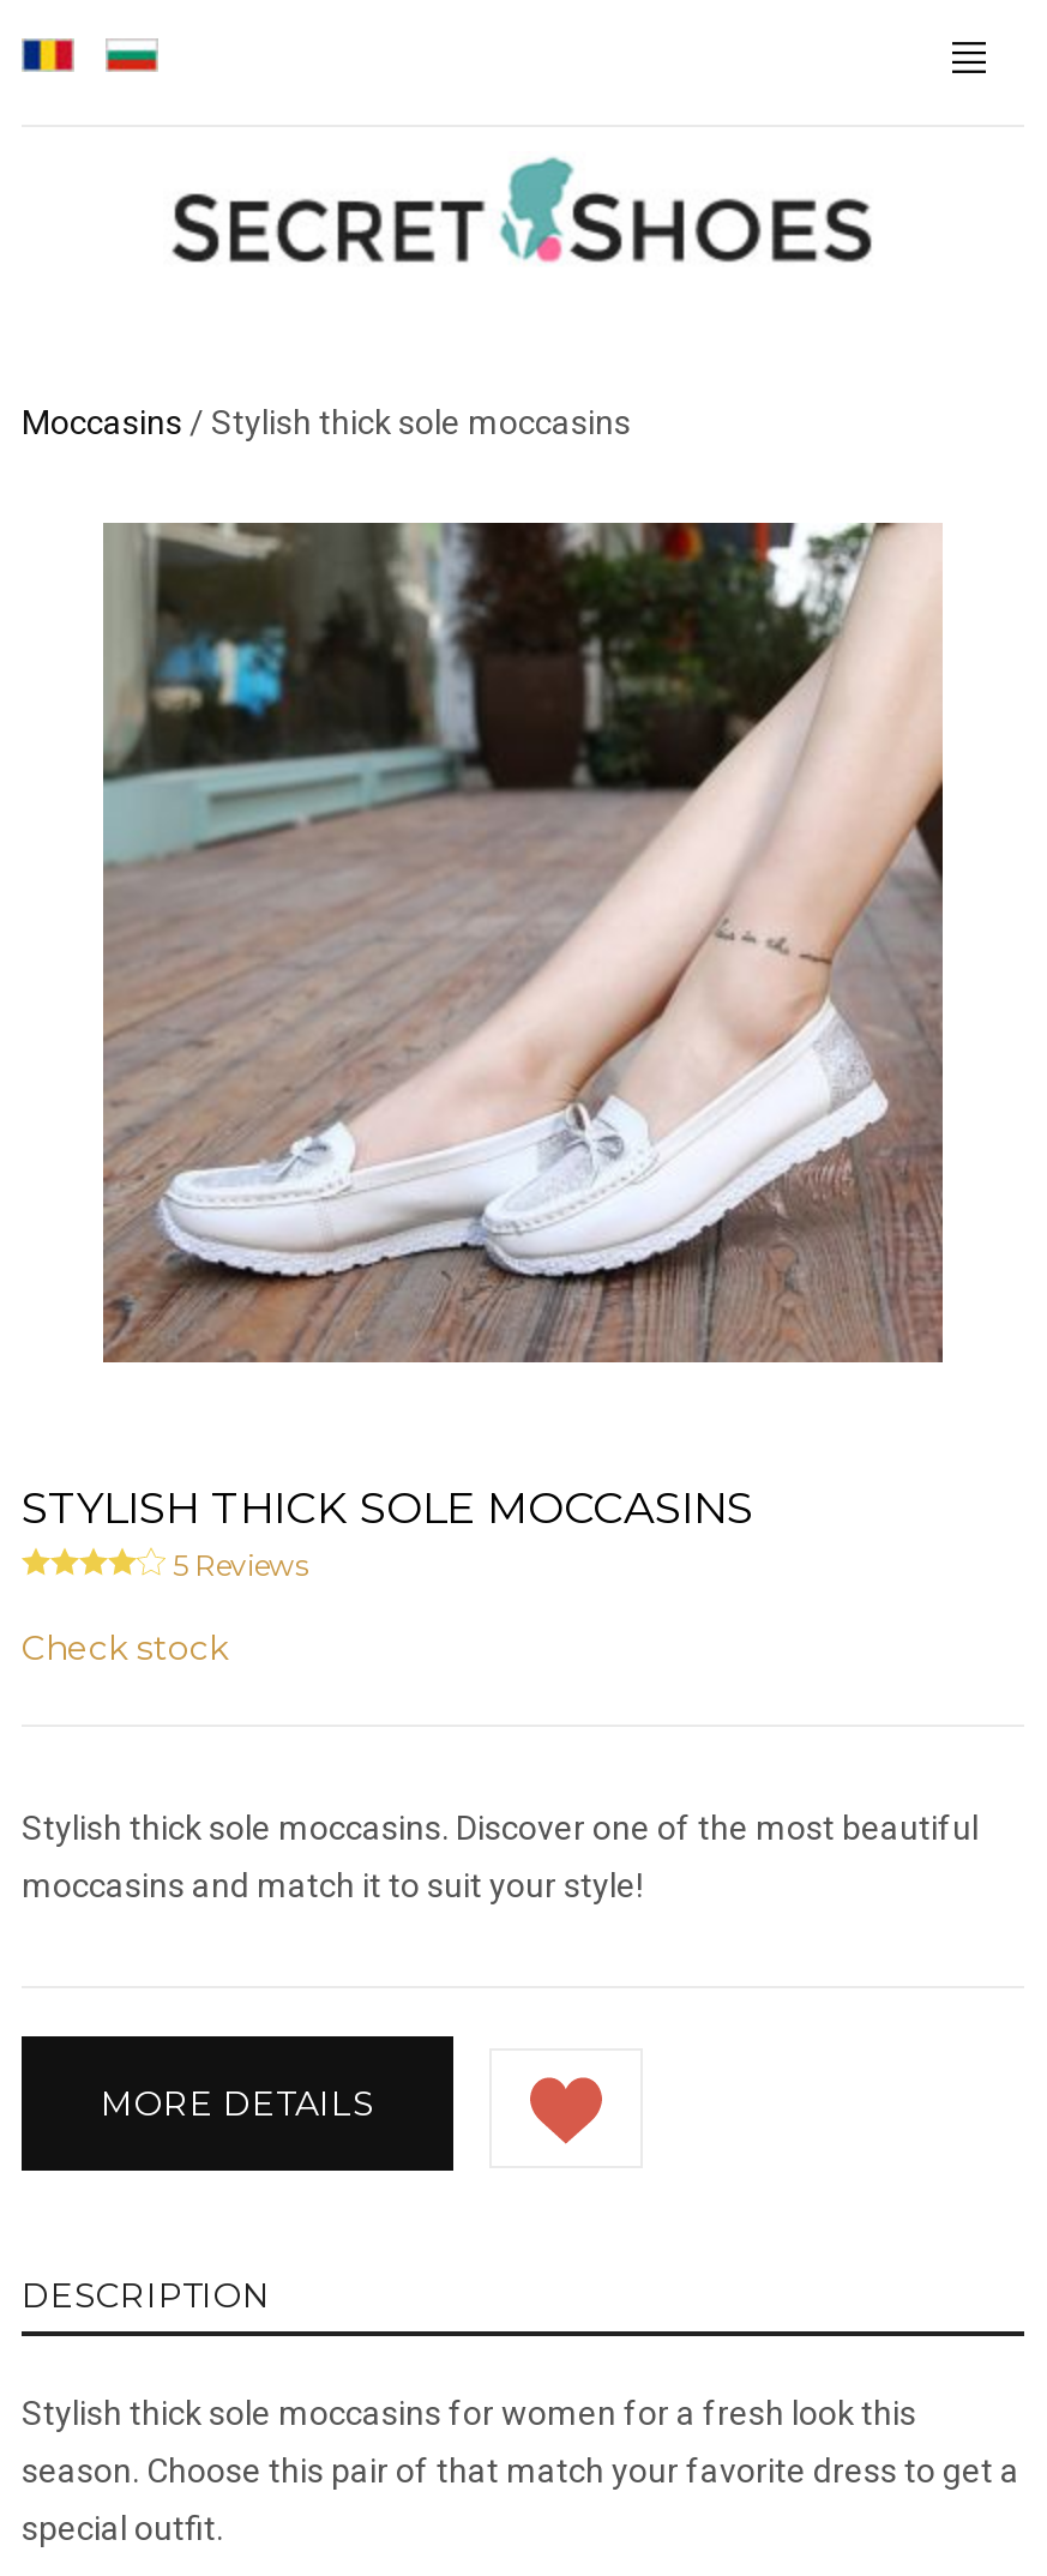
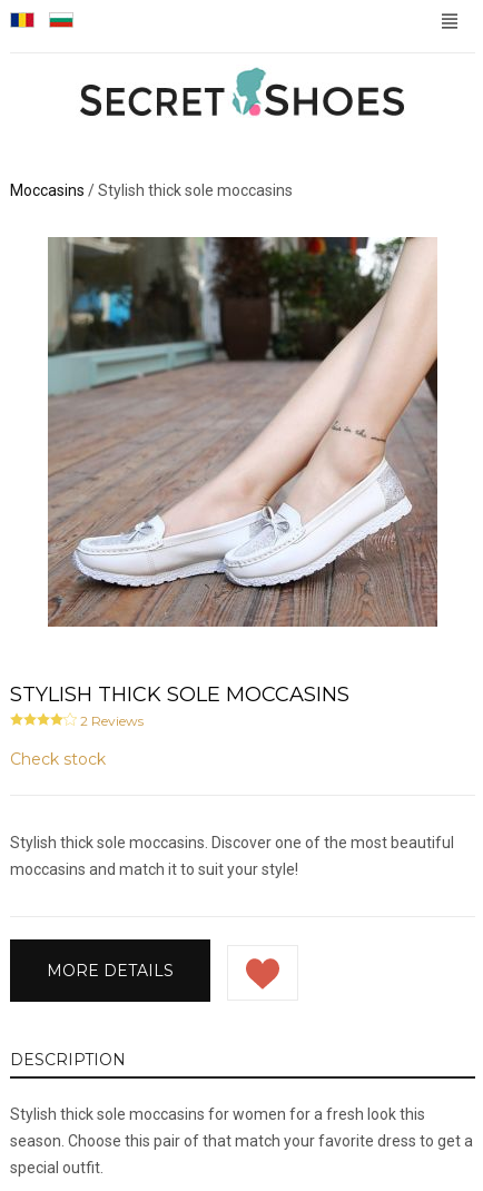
- 5 Reviews
+ 2 Reviews
